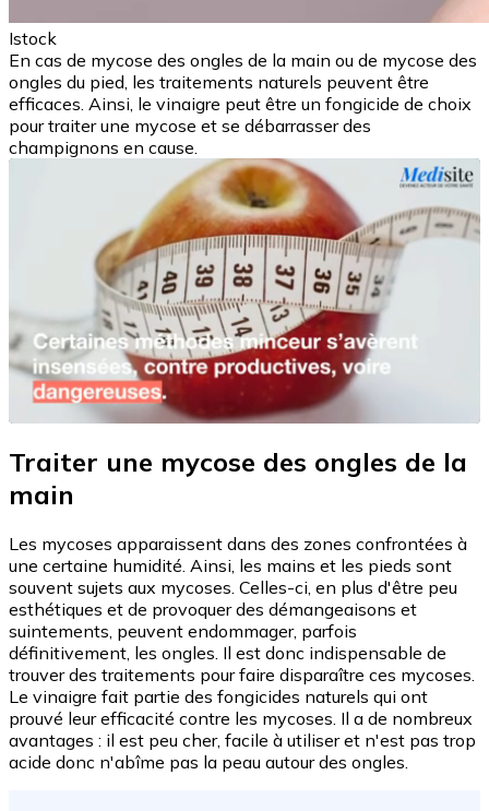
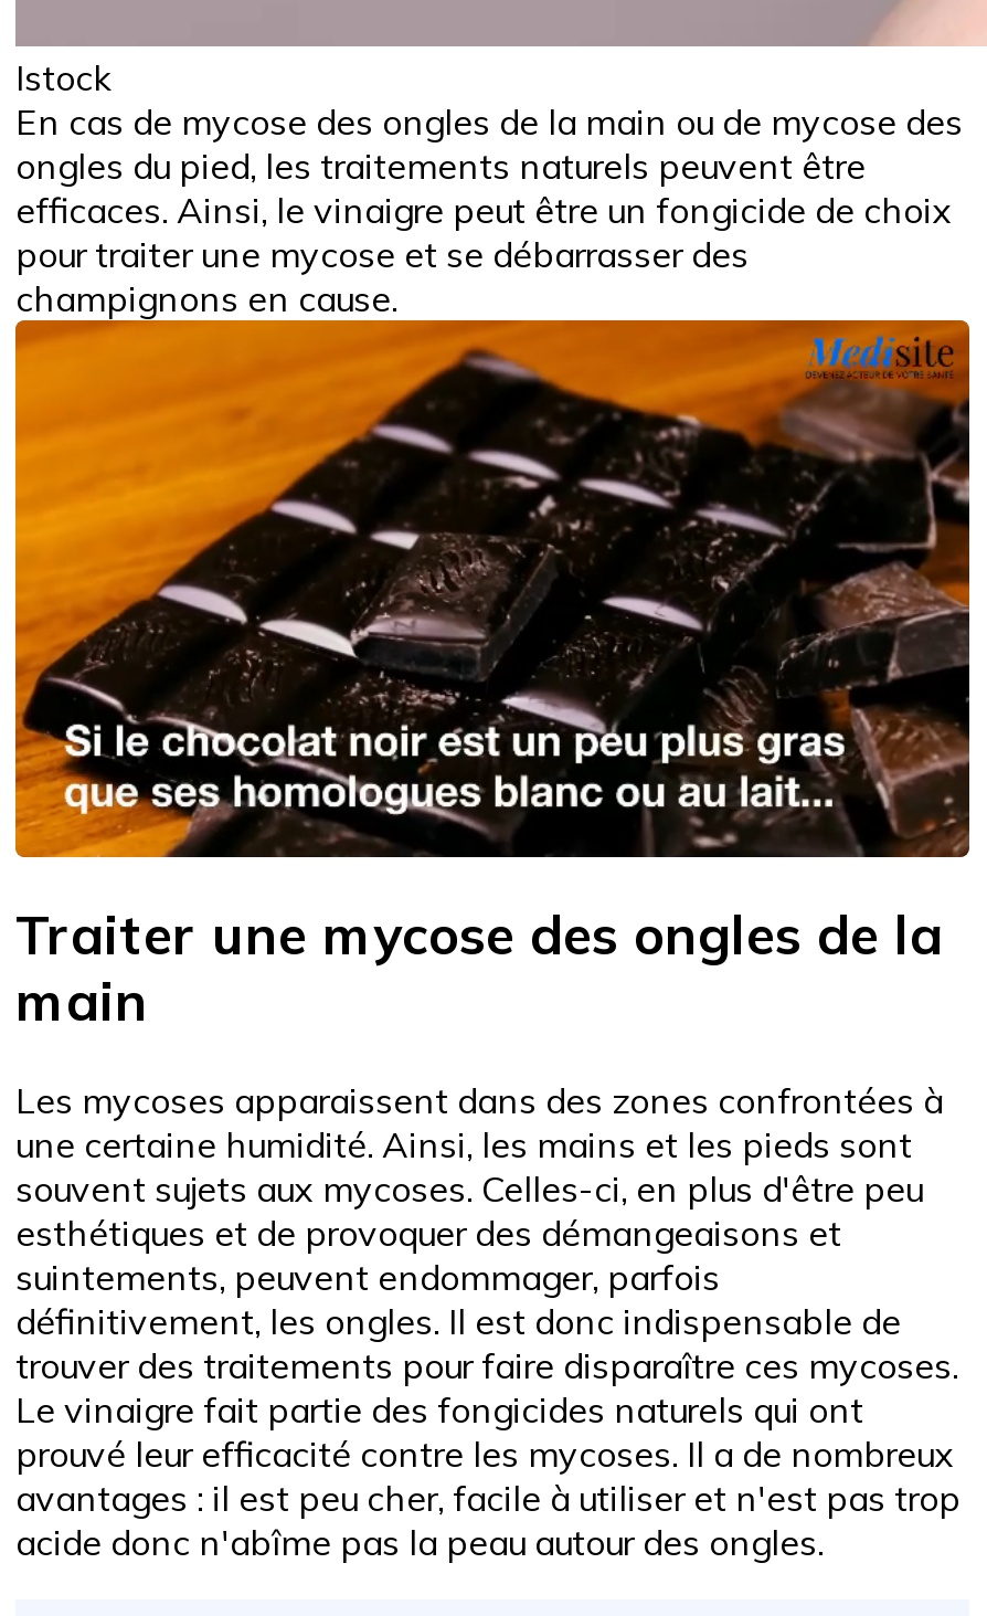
- [image]
+ [image]
